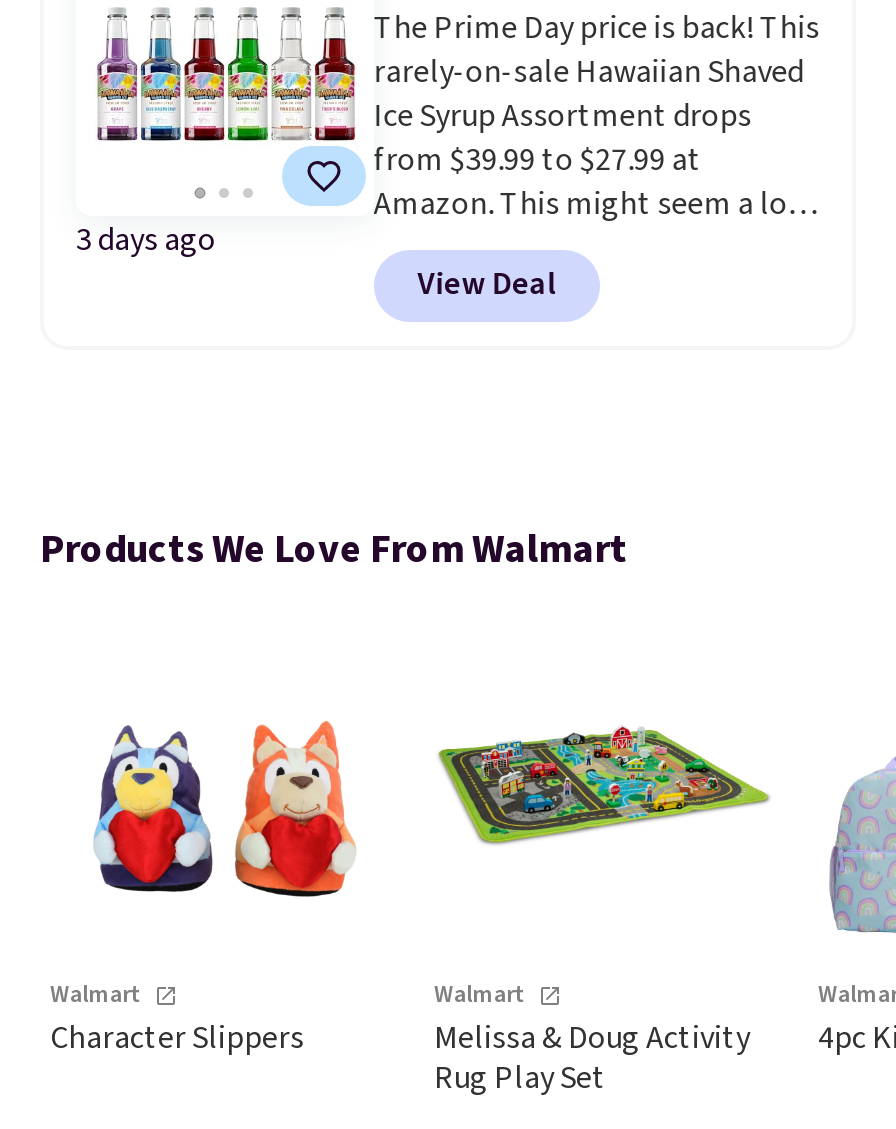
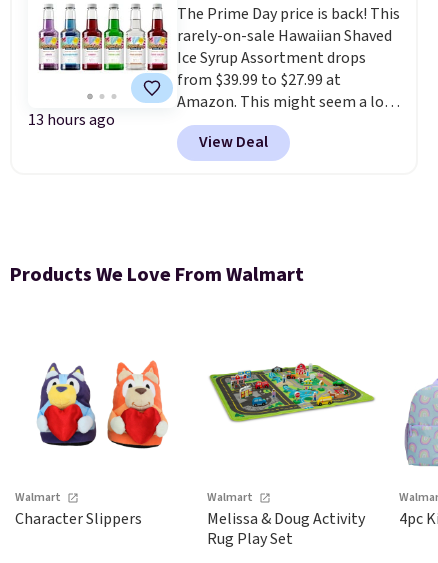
- 3 days ago
+ 13 hours ago
